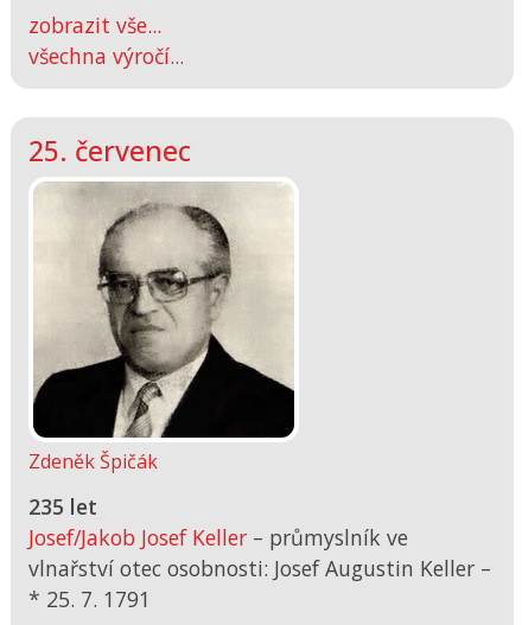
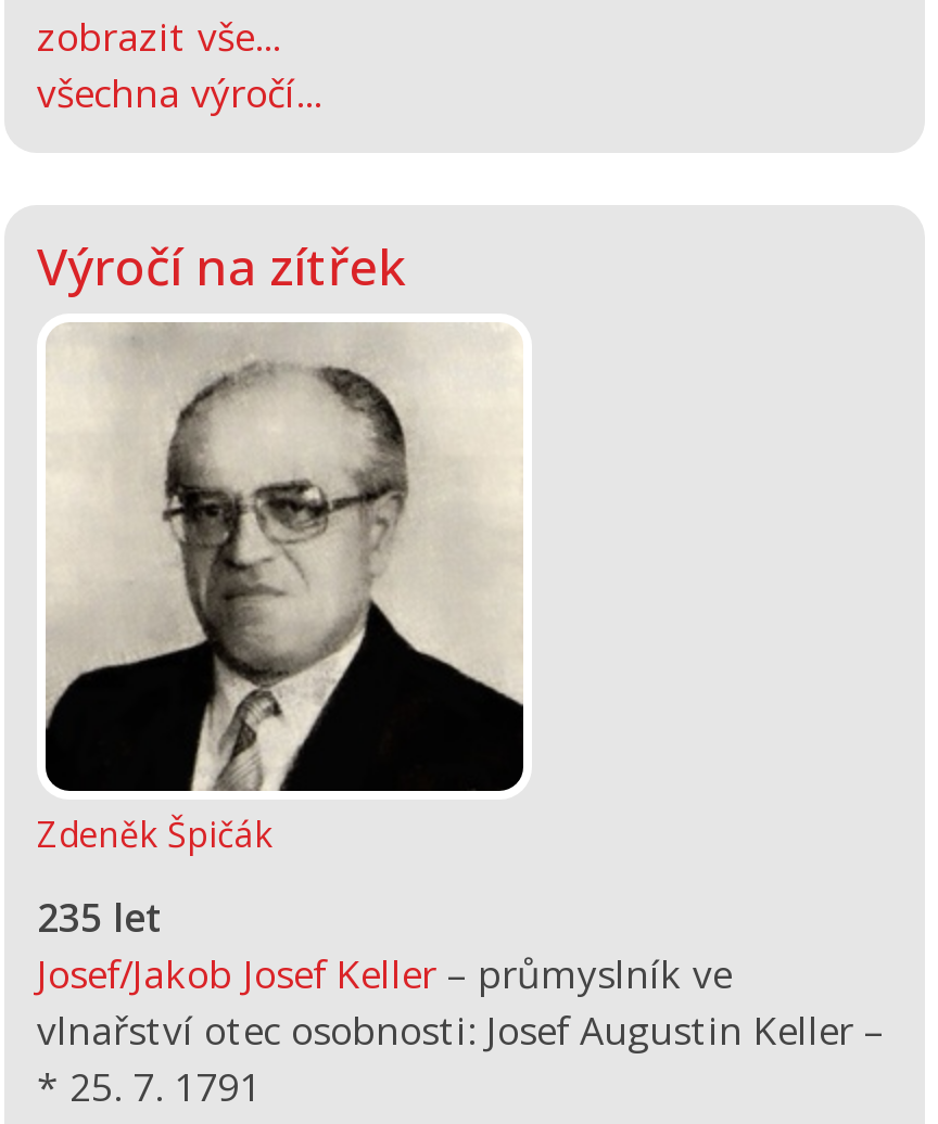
- 25. červenec
+ Výročí na zítřek
